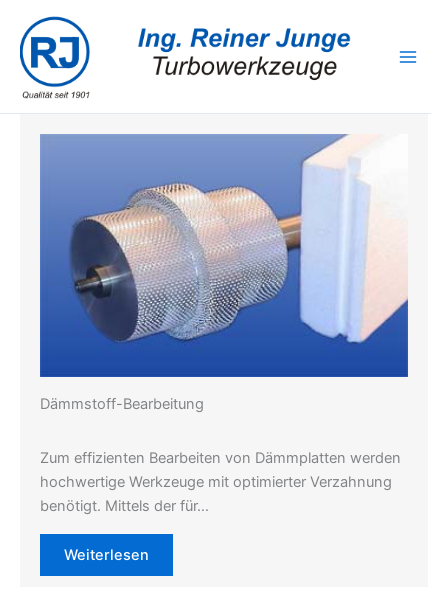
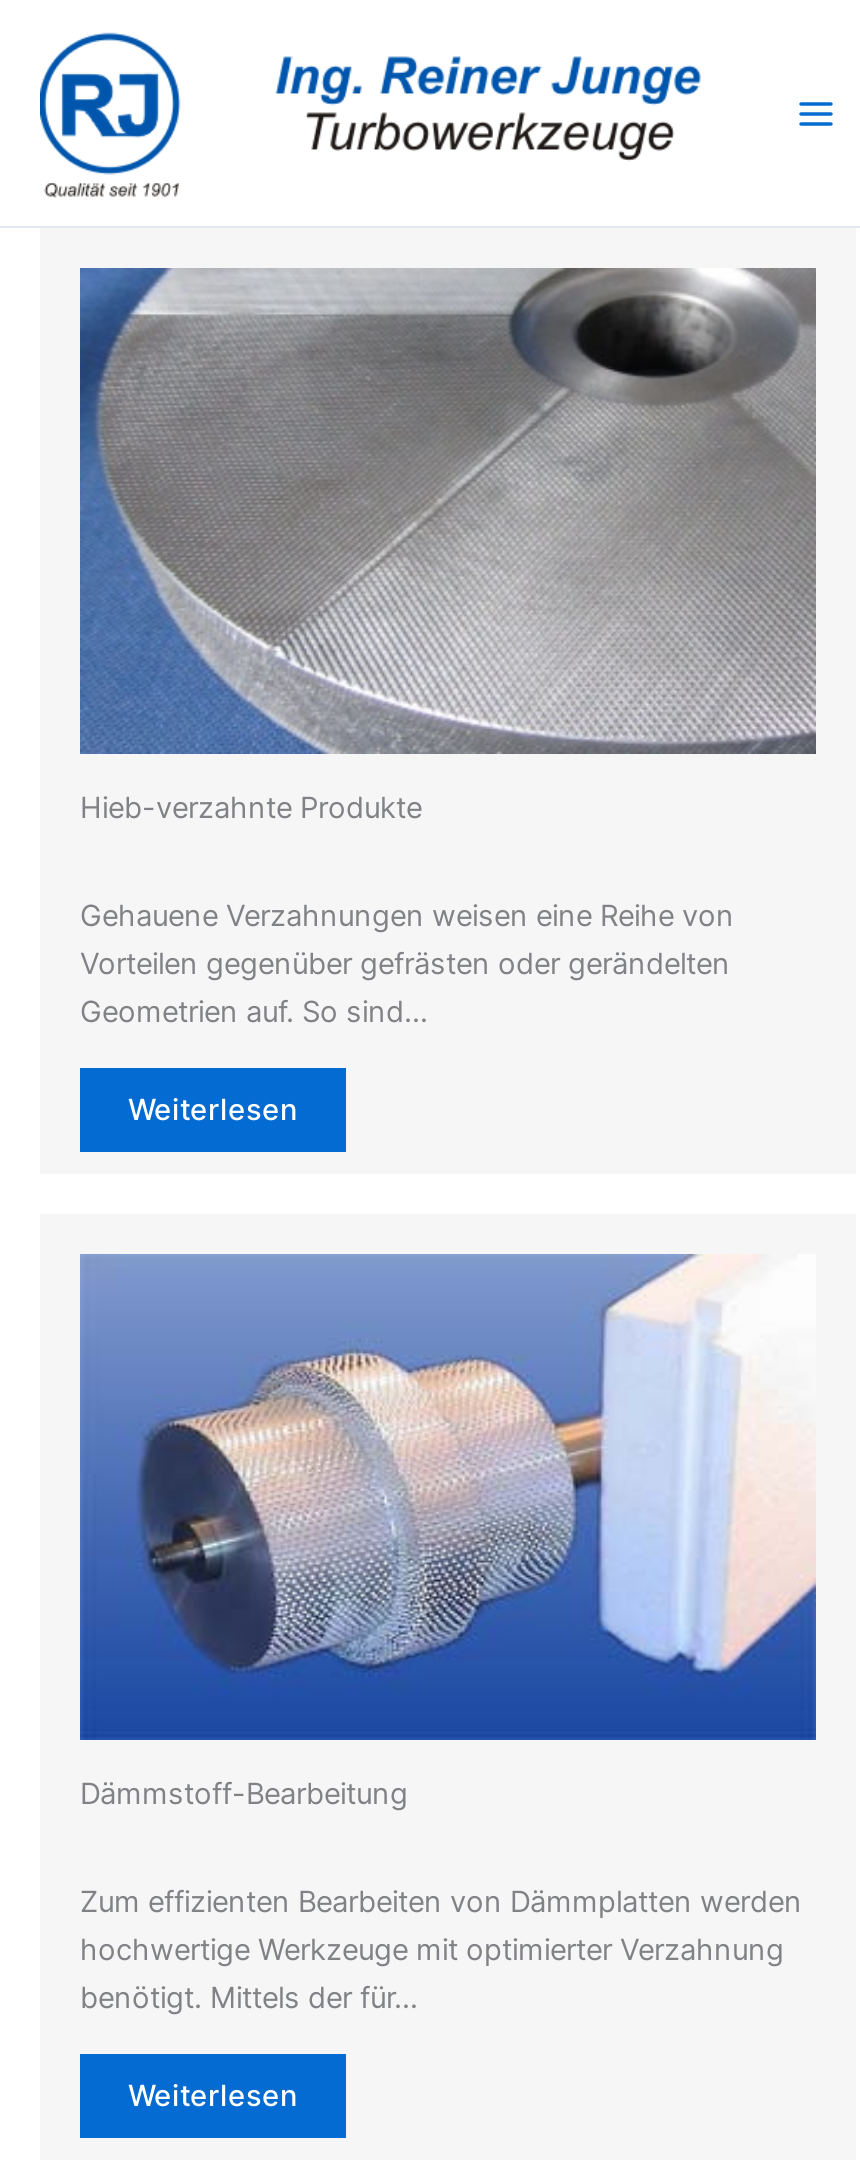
+ [image]
+ Hieb-verzahnte Produkte
+ Gehauene Verzahnungen weisen eine Reihe von
+ Vorteilen gegenüber gefrästen oder gerändelten
+ Geometrien auf. So sind…
+ Weiterlesen
